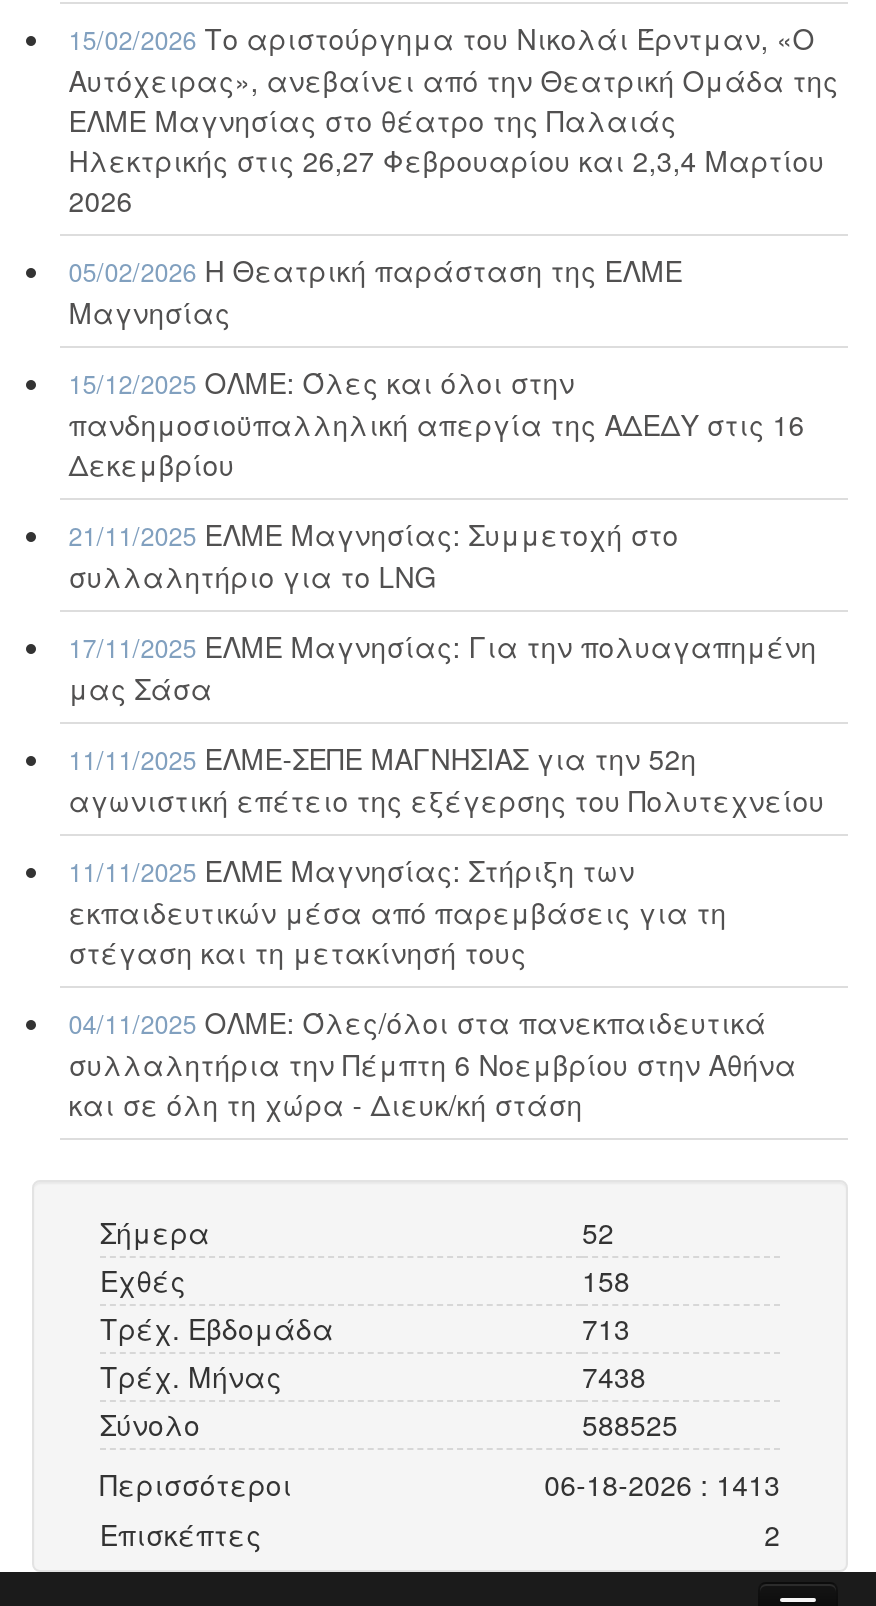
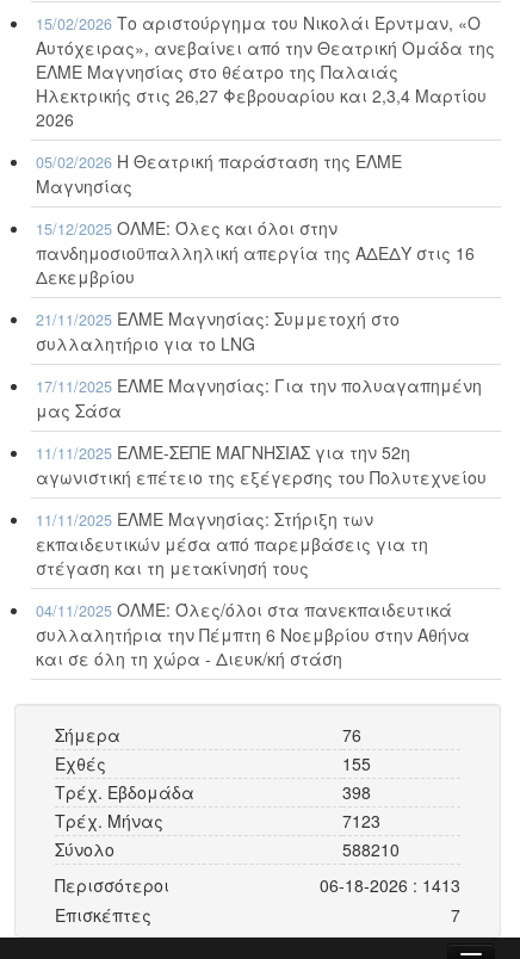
- 52
+ 76

- 158
+ 155

- 713
+ 398

- 7438
+ 7123

- 588525
+ 588210

- 2
+ 7
